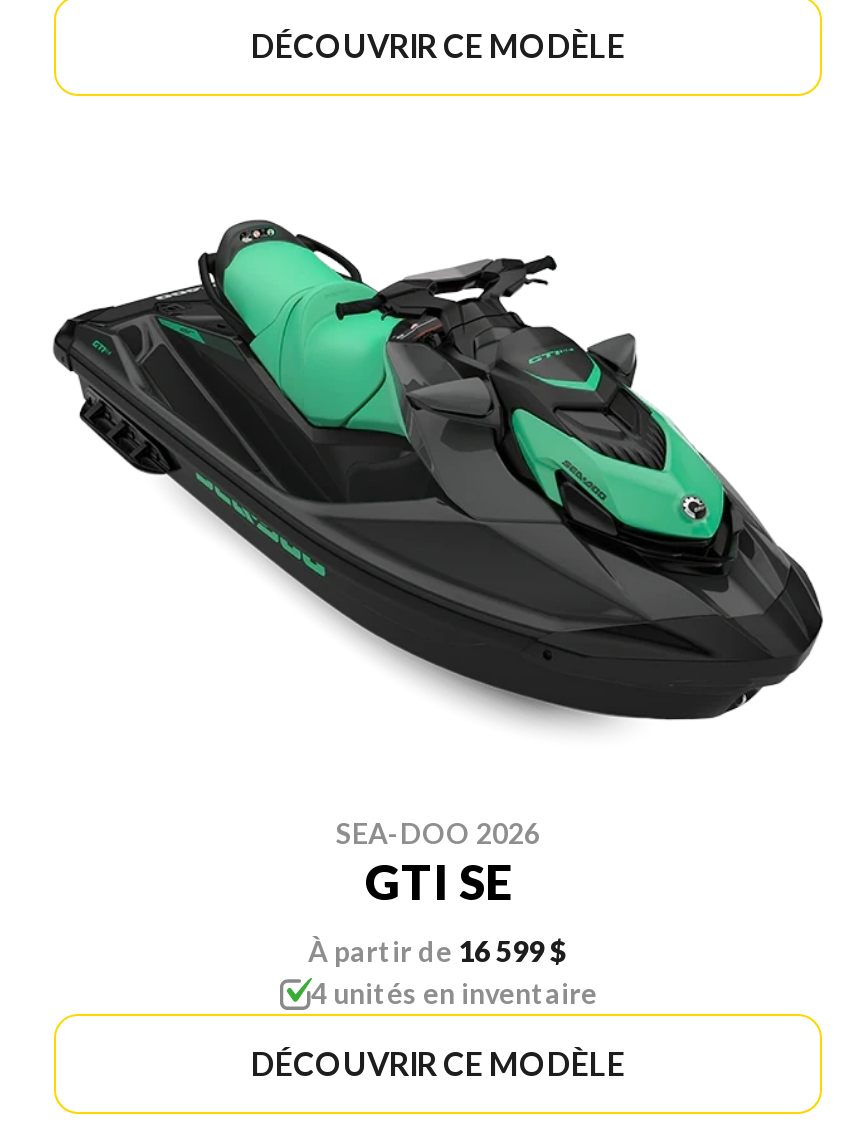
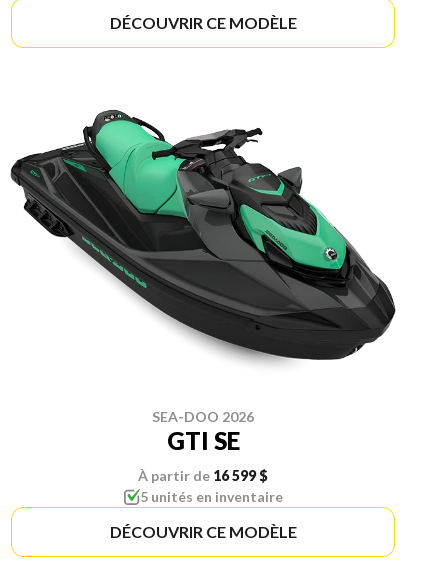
- 4 unités en inventaire
+ 5 unités en inventaire
